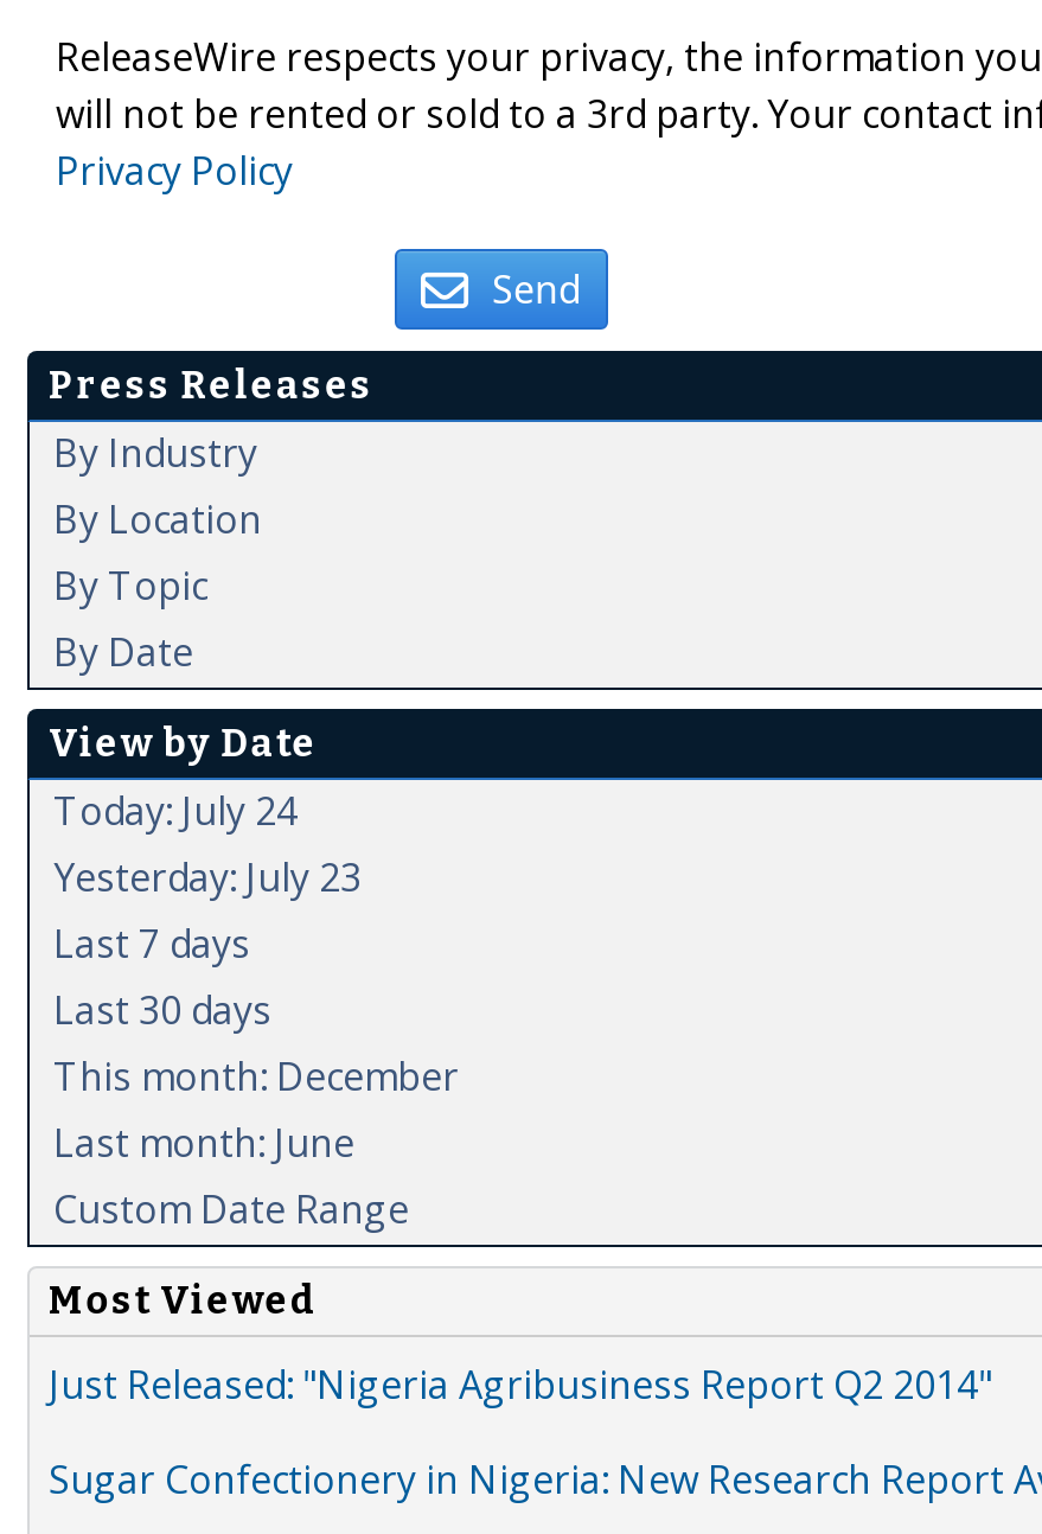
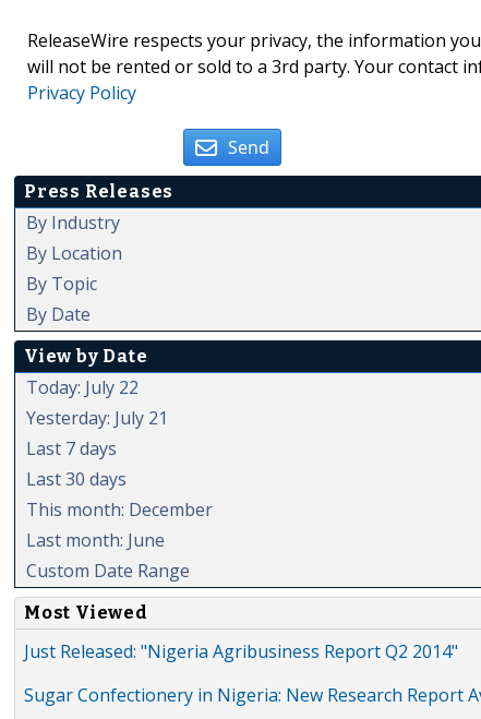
- Today: July 24
+ Today: July 22

- Yesterday: July 23
+ Yesterday: July 21
